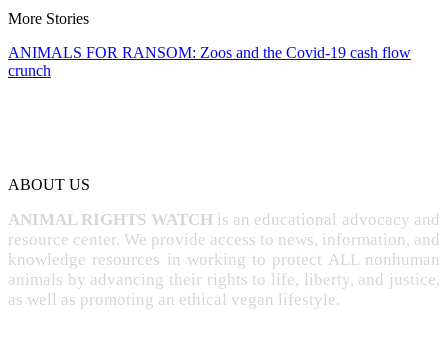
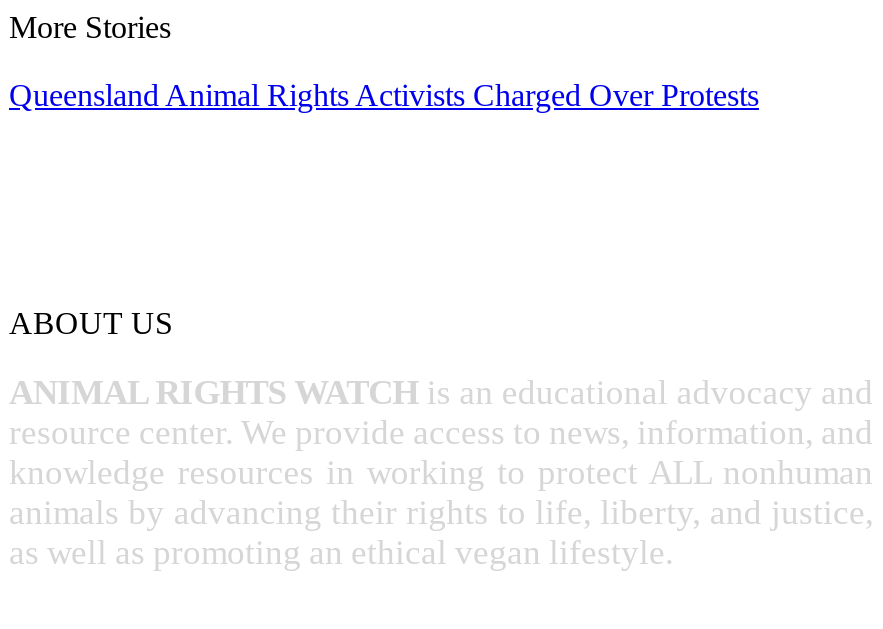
- ANIMALS FOR RANSOM: Zoos and the Covid-19 cash flow
- crunch
+ Queensland Animal Rights Activists Charged Over Protests
